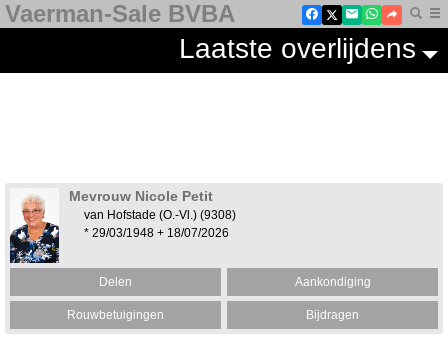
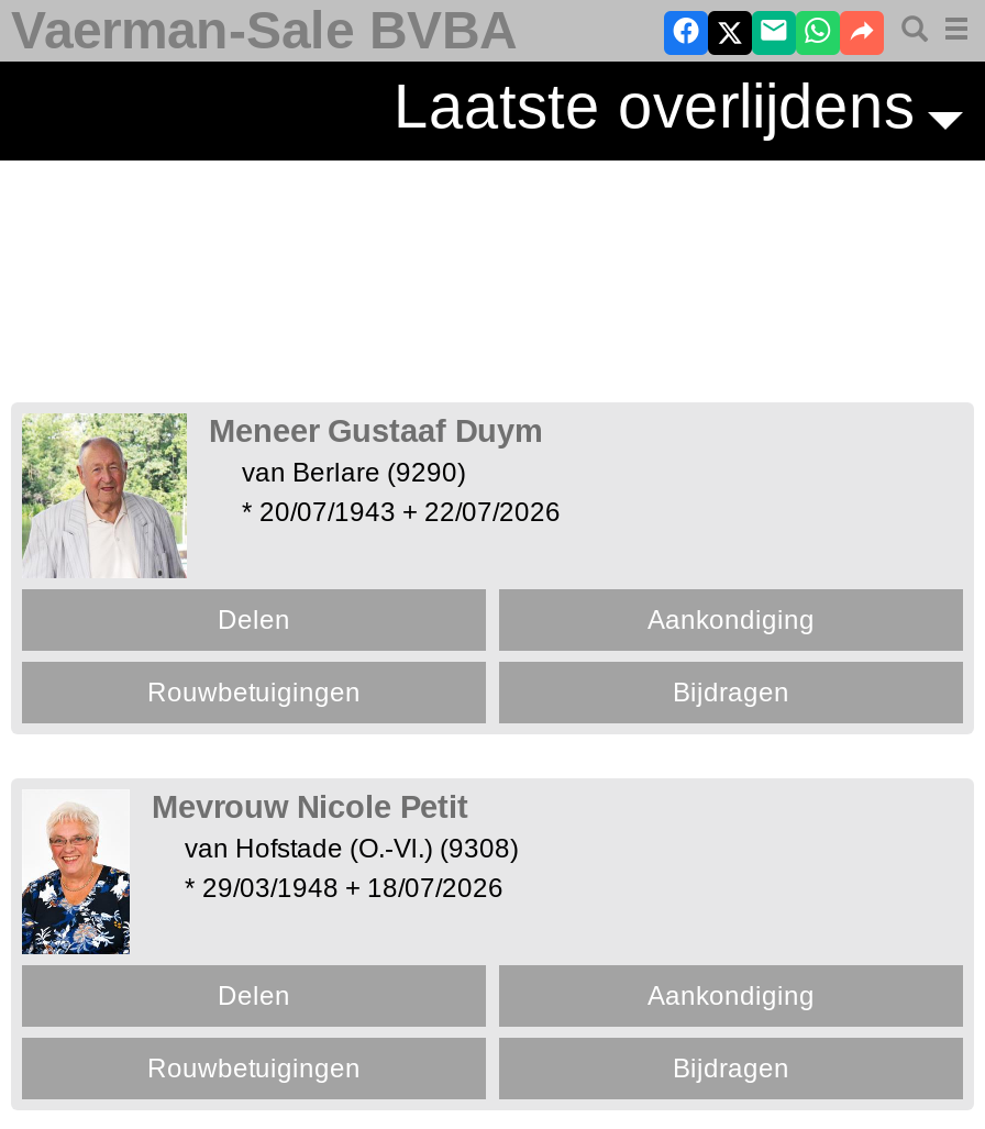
+ [image]
+ Meneer Gustaaf Duym
+ van Berlare (9290)
+ * 20/07/1943 + 22/07/2026
+ Delen
+ Aankondiging
+ Rouwbetuigingen
+ Bijdragen
